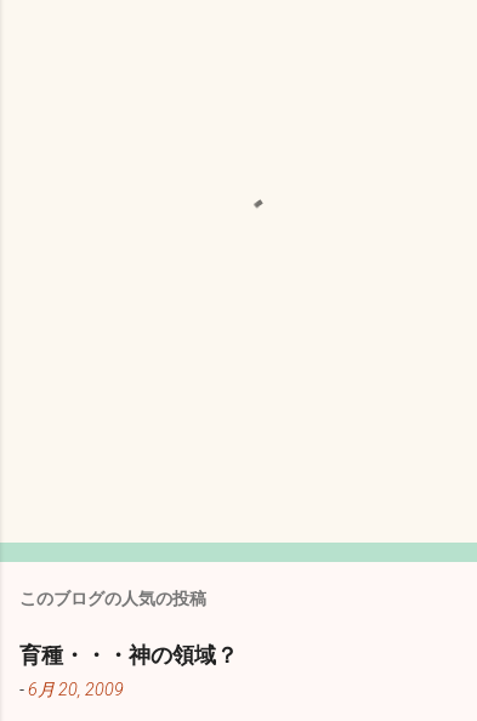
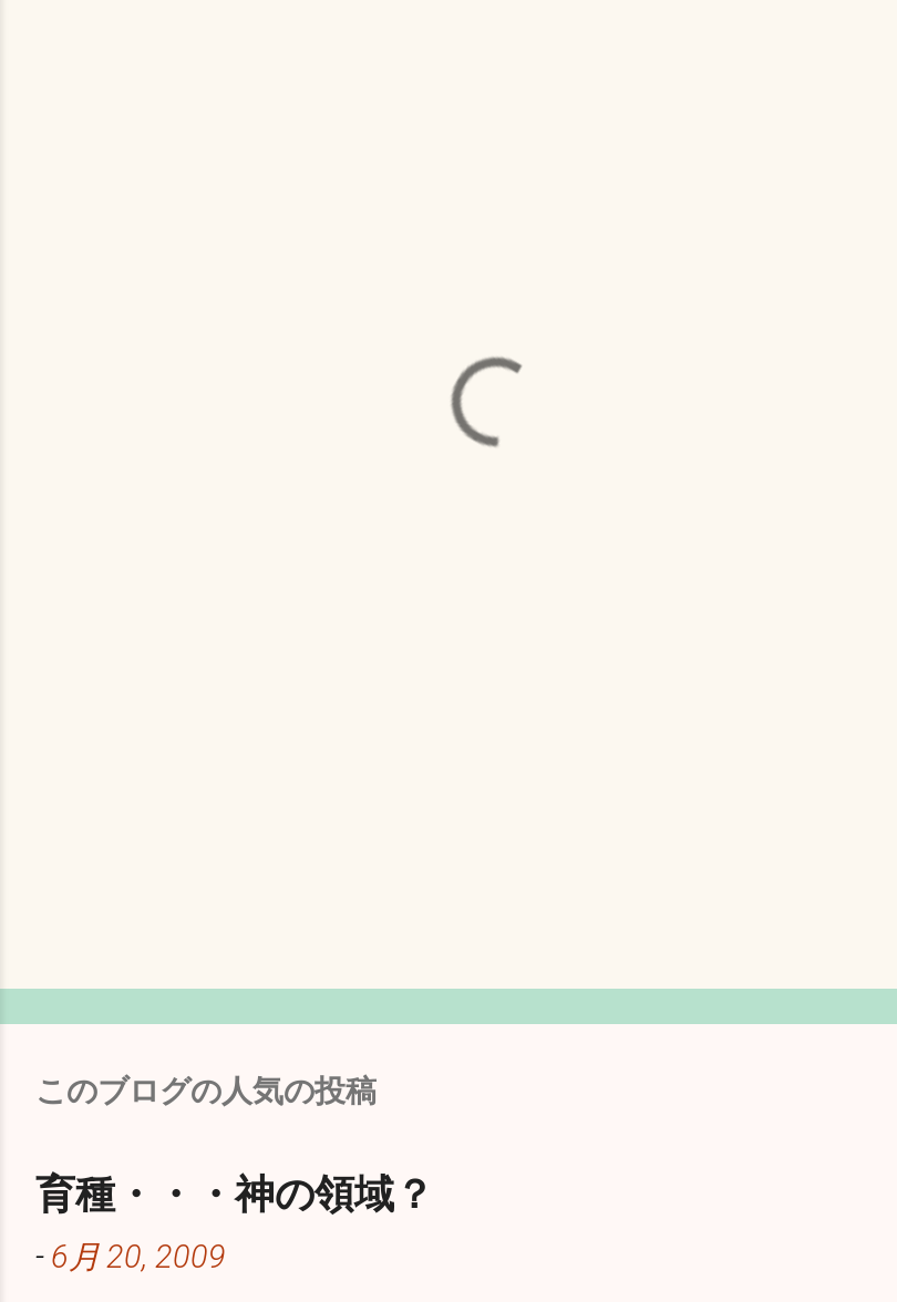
+ [image]
